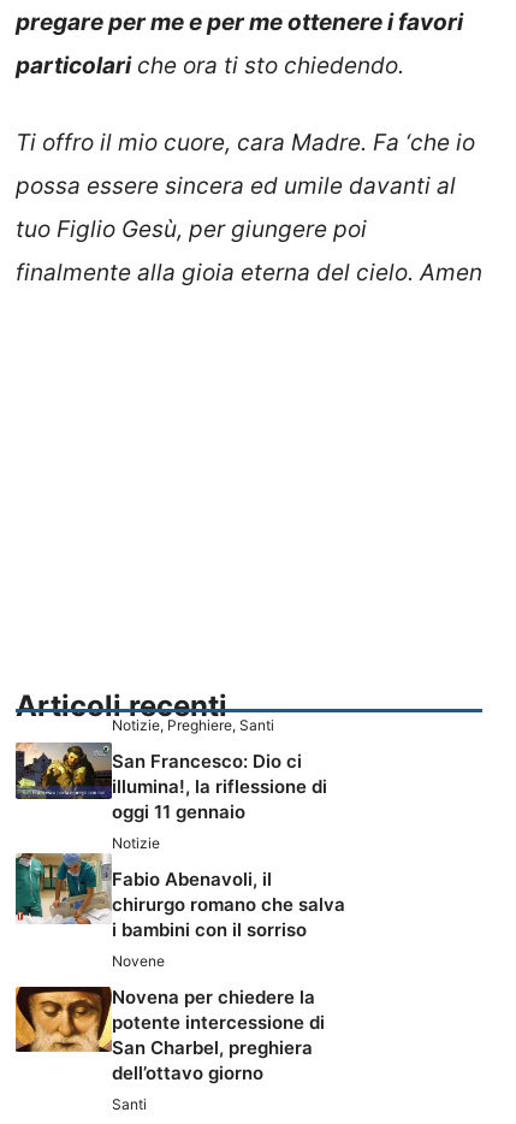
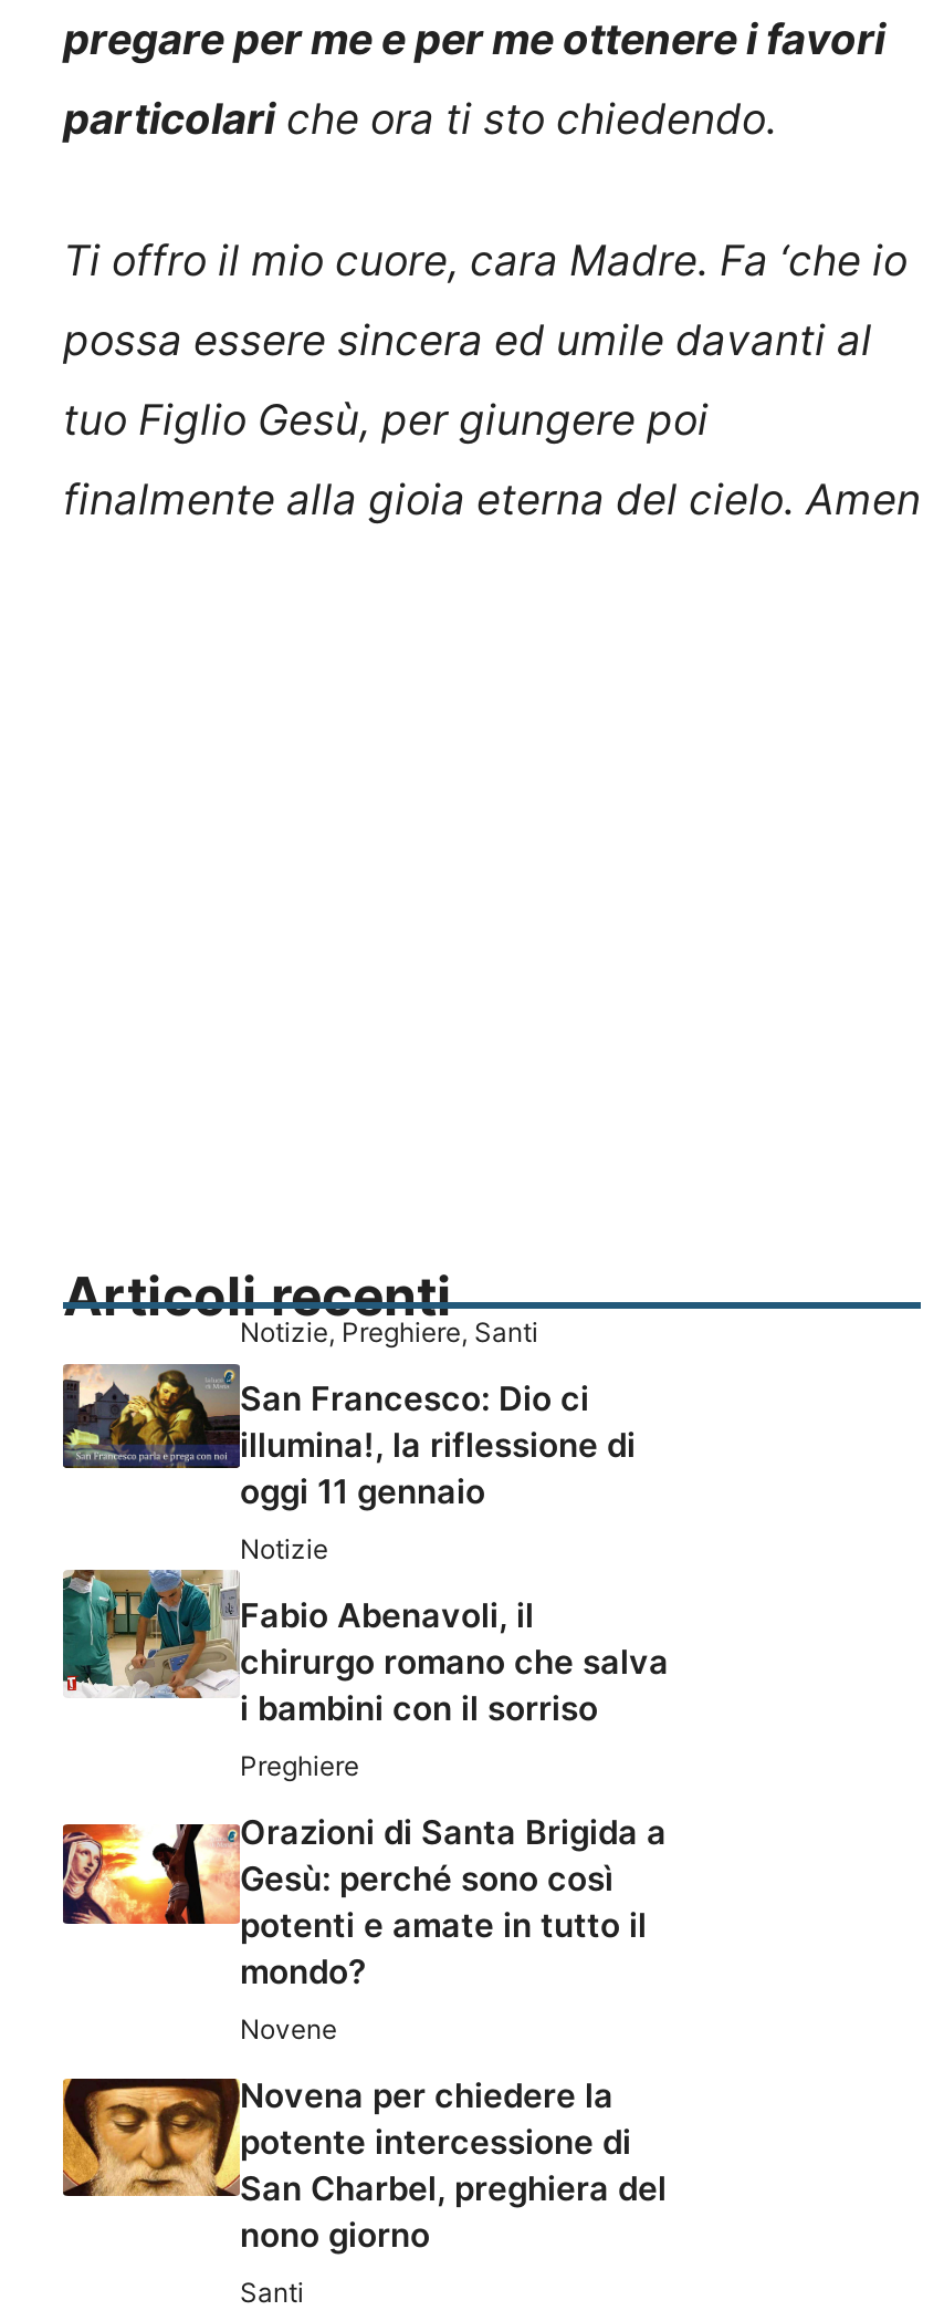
+ [image]
+ Preghiere
+ Orazioni di Santa Brigida a
+ Gesù: perché sono così
+ potenti e amate in tutto il
+ mondo?

- San Charbel, preghiera
- dell’ottavo giorno
+ San Charbel, preghiera del
+ nono giorno
